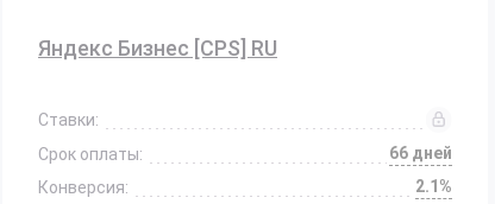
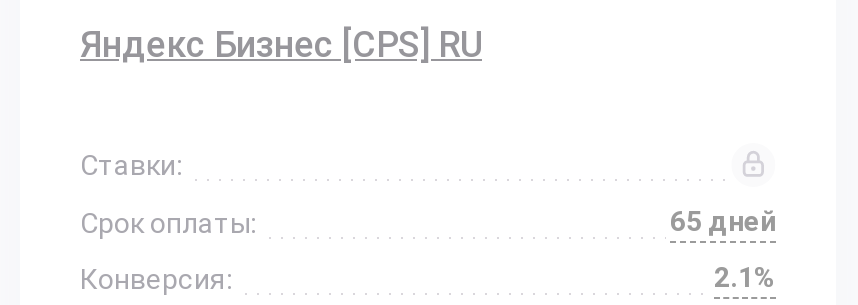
- 66 дней
+ 65 дней
